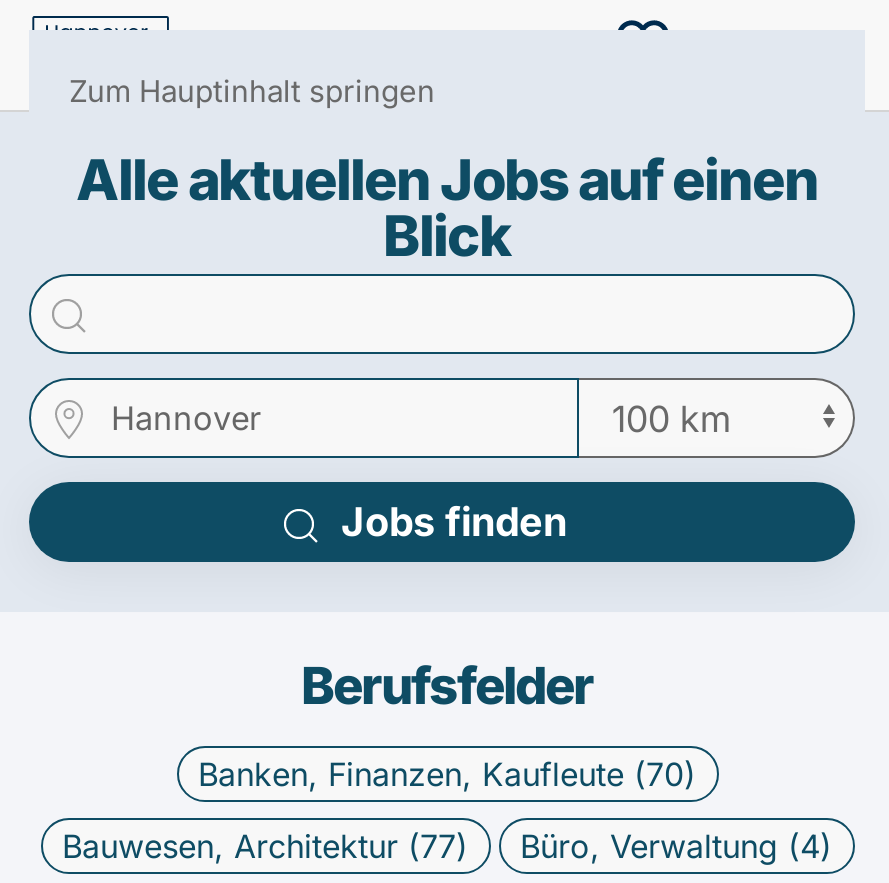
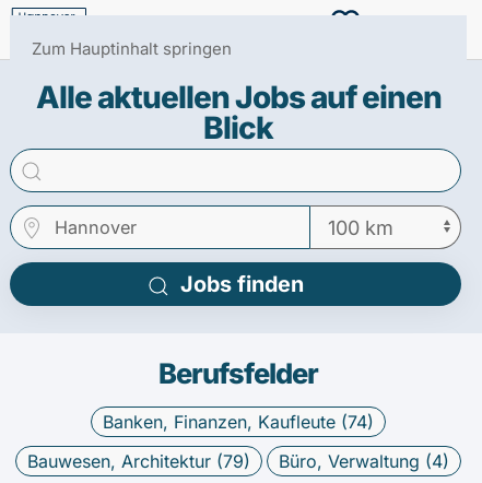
- Banken, Finanzen, Kaufleute (70)
+ Banken, Finanzen, Kaufleute (74)

- Bauwesen, Architektur (77)
+ Bauwesen, Architektur (79)
